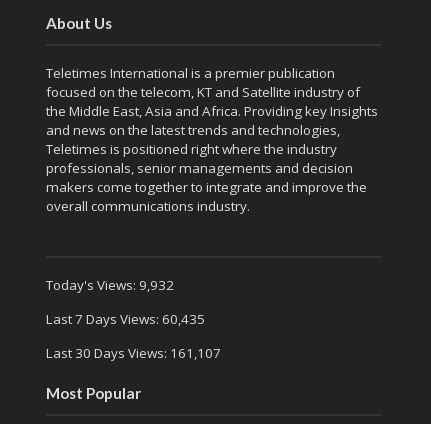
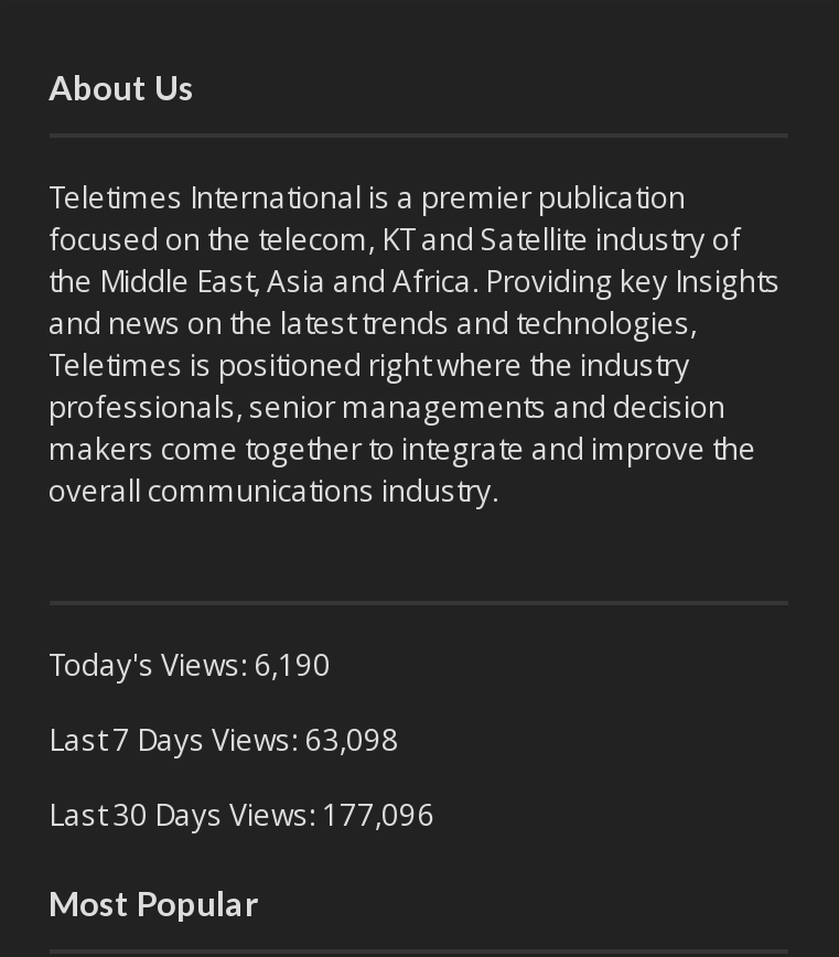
- Today's Views: 9,932
+ Today's Views: 6,190

- Last 7 Days Views: 60,435
+ Last 7 Days Views: 63,098

- Last 30 Days Views: 161,107
+ Last 30 Days Views: 177,096
